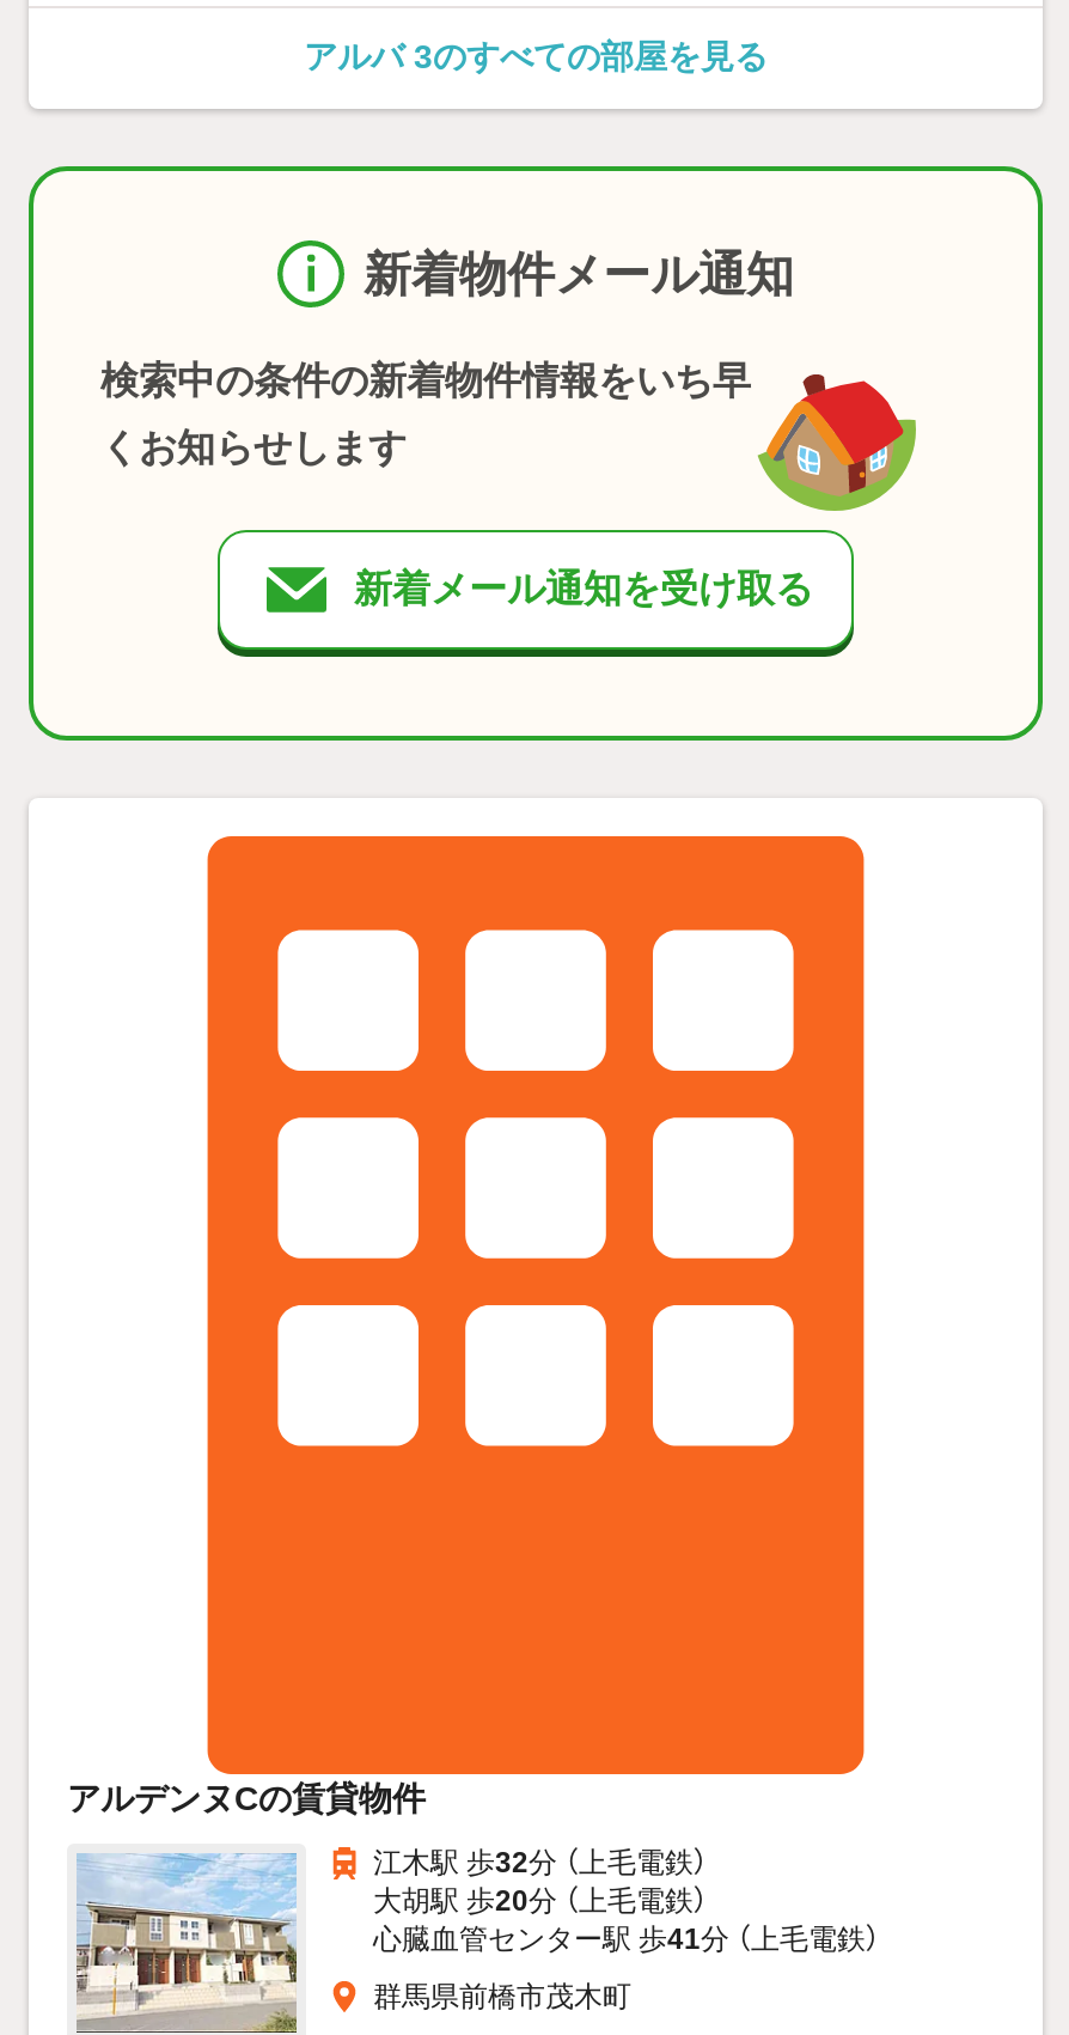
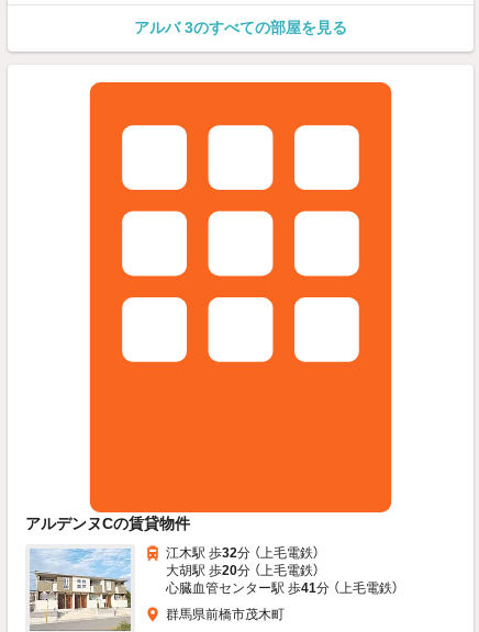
- [image]
- 新着物件メール通知
- 検索中の条件の新着物件情報をいち早
- くお知らせします
- 新着メール通知を受け取る
